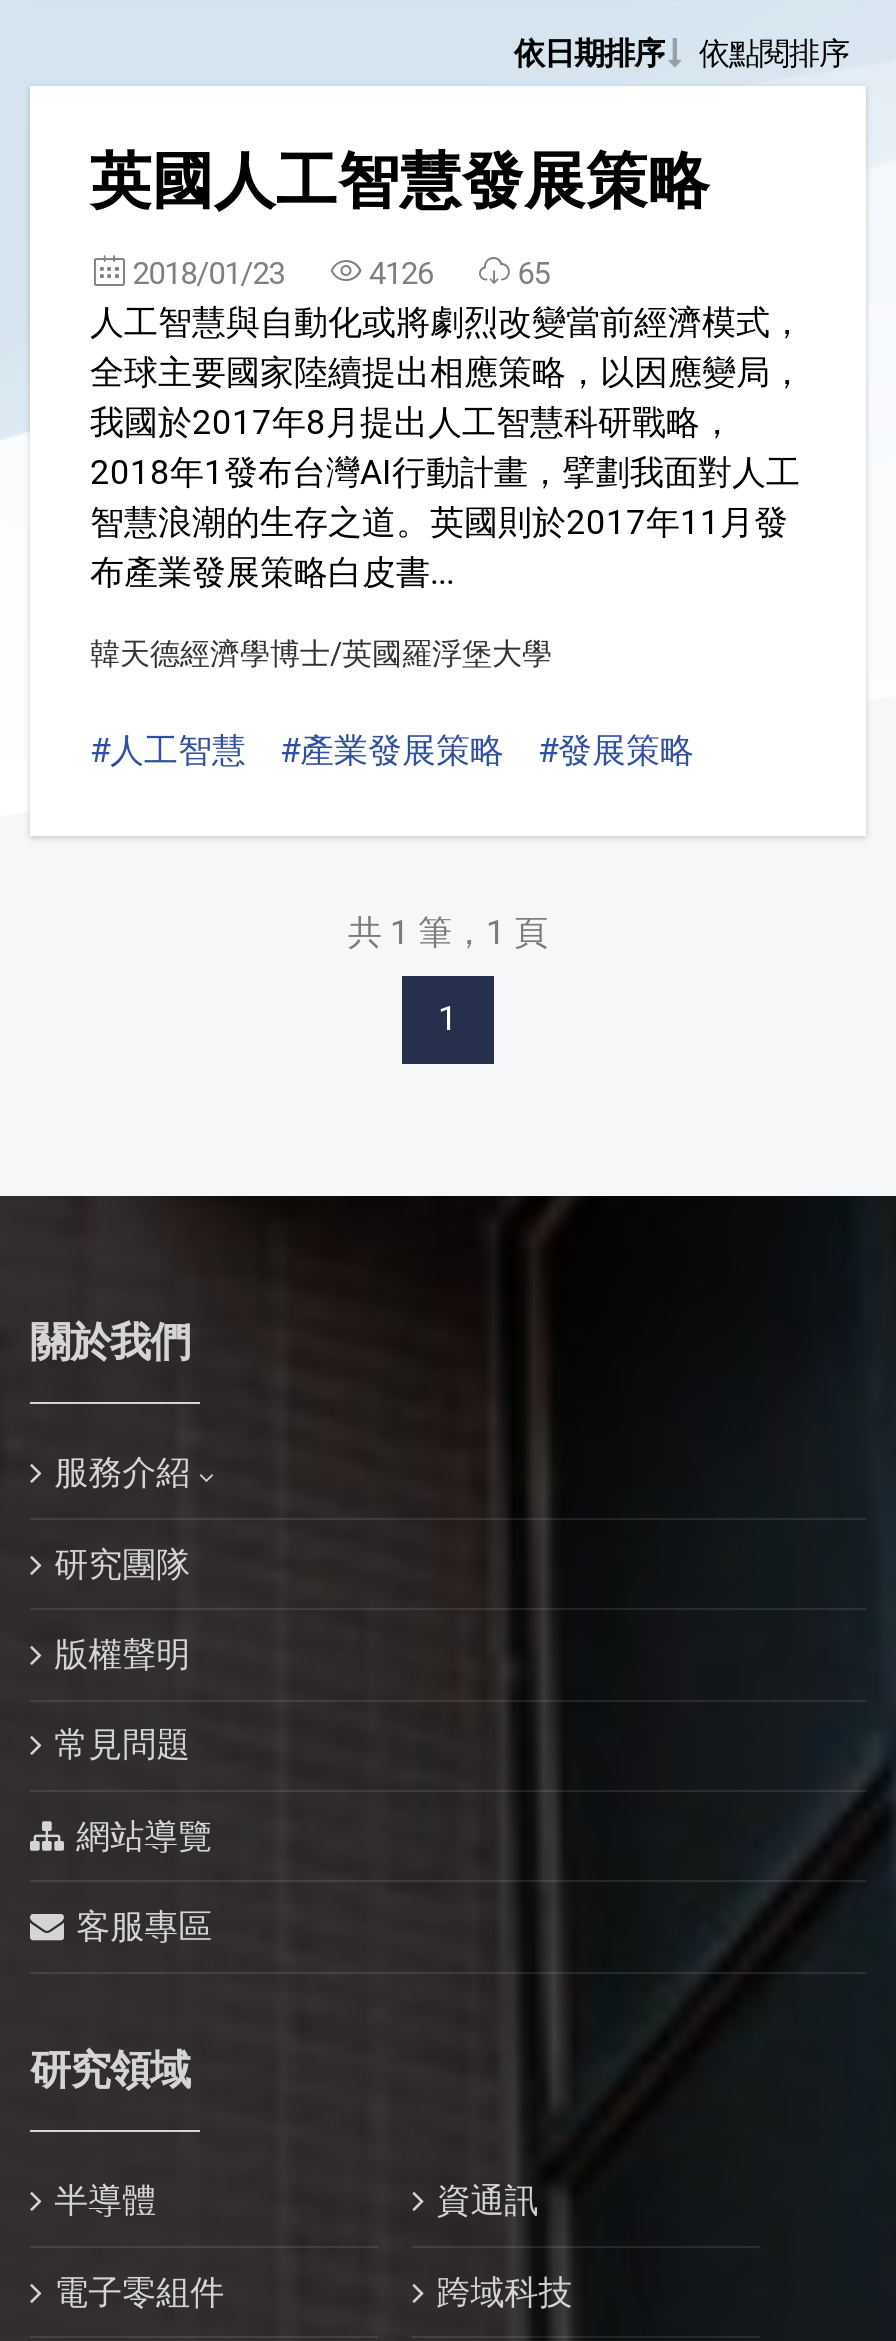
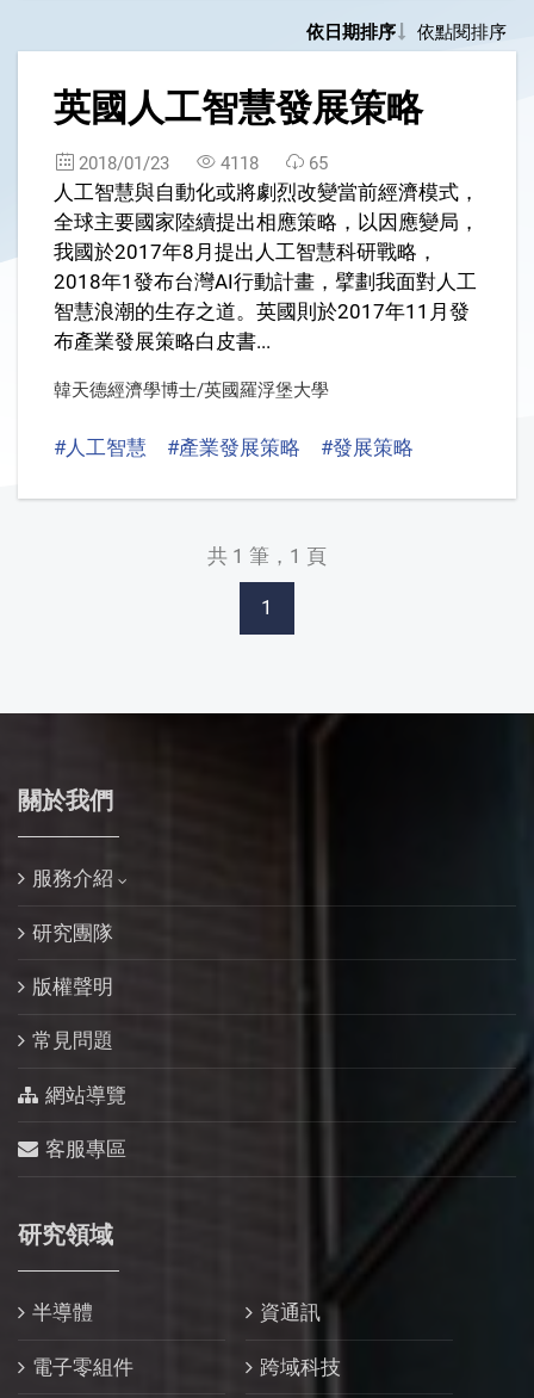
- 4126
+ 4118
